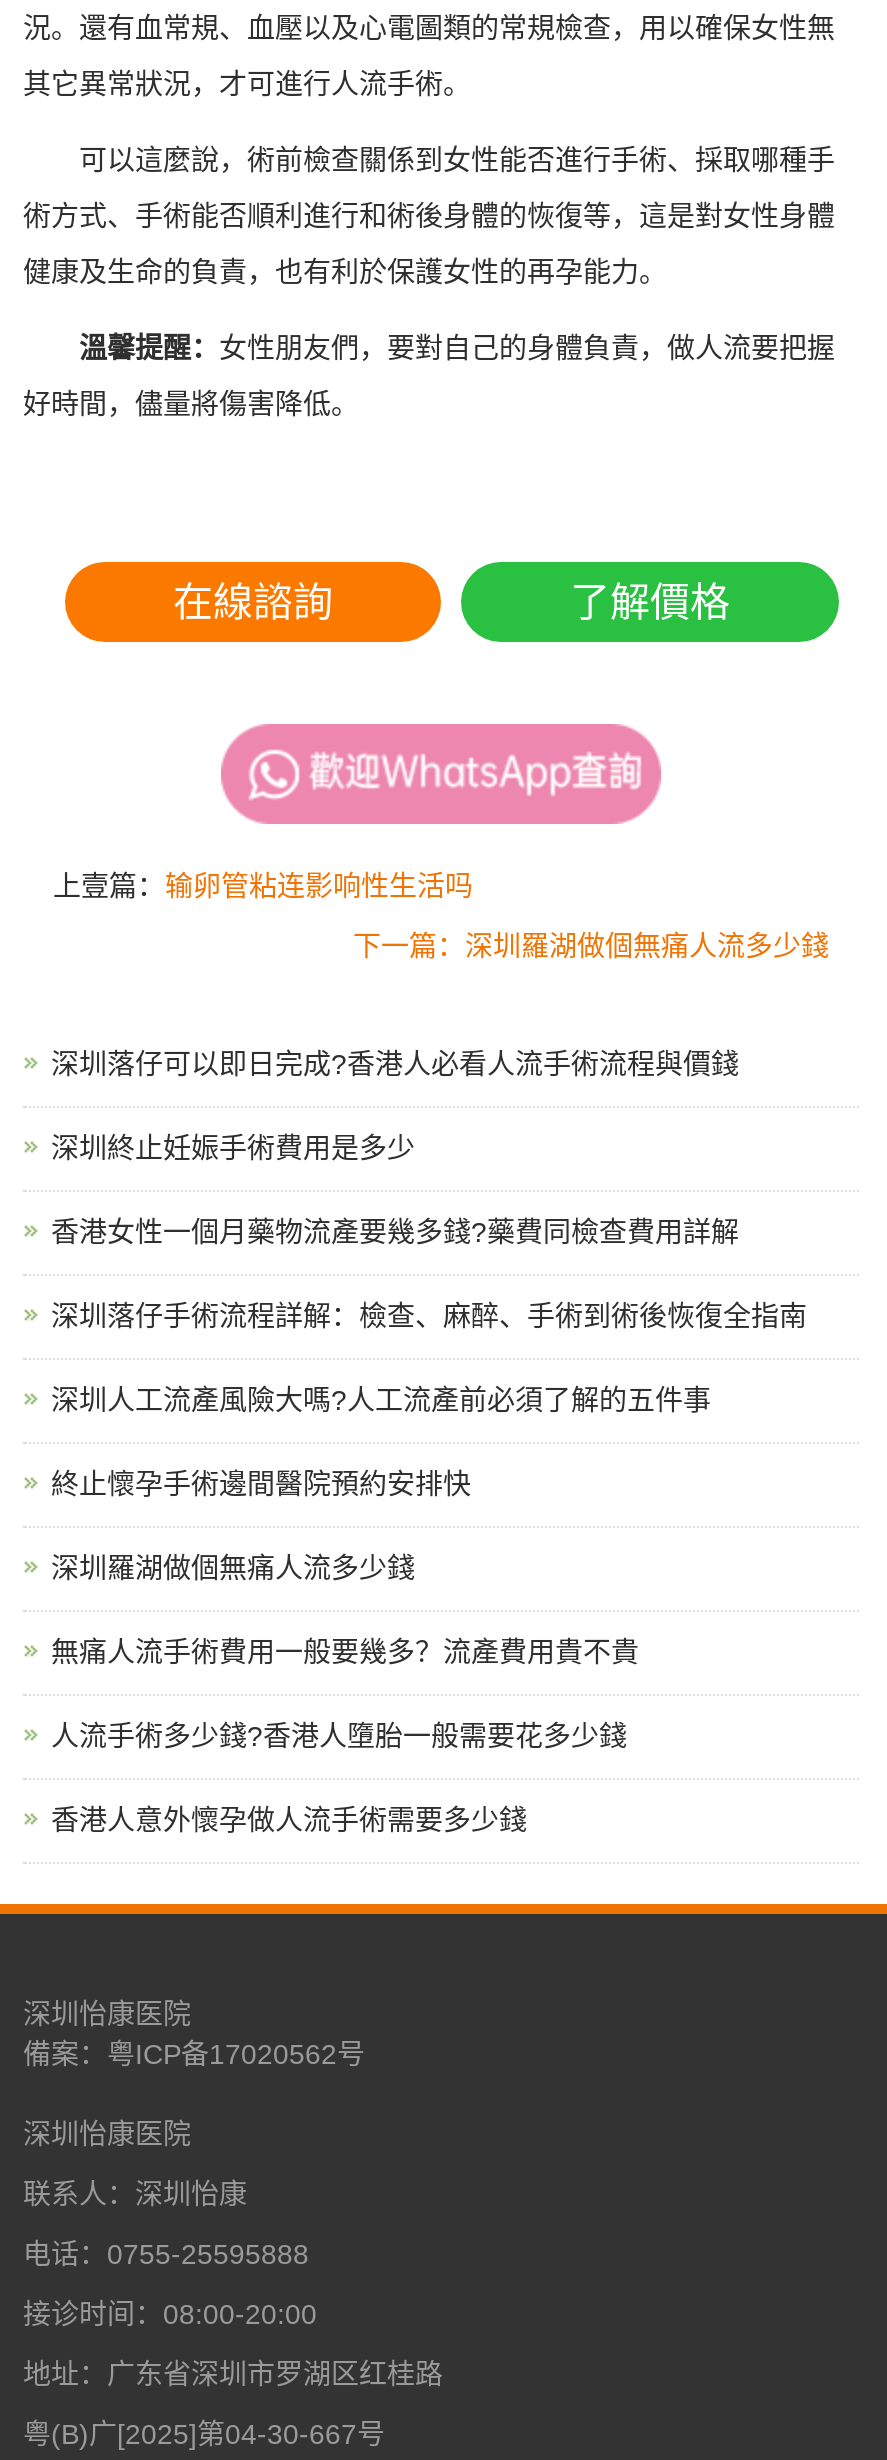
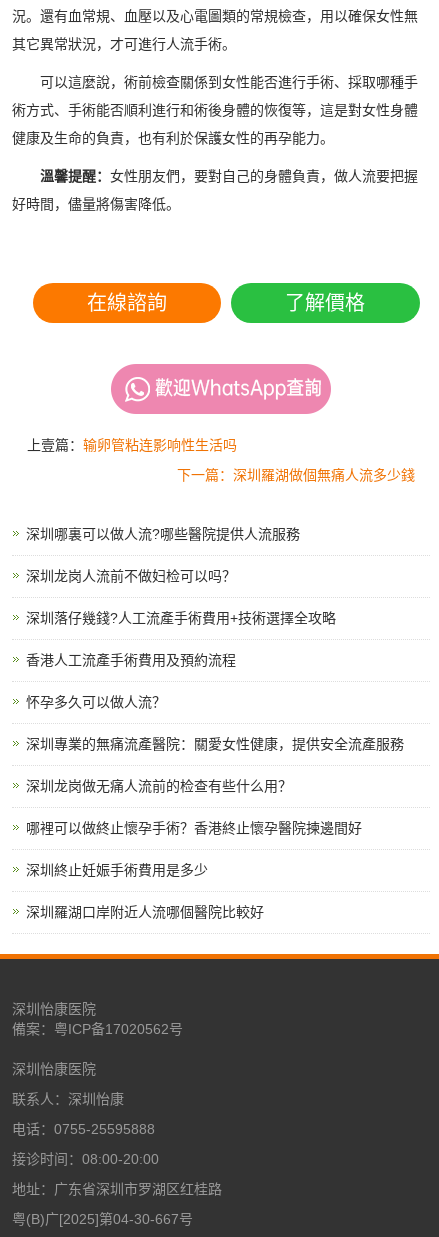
- 深圳落仔可以即日完成?香港人必看人流手術流程與價錢
+ 深圳哪裏可以做人流?哪些醫院提供人流服務
+ 深圳龙岗人流前不做妇检可以吗？
+ 深圳落仔幾錢?人工流產手術費用+技術選擇全攻略
+ 香港人工流產手術費用及預約流程
+ 怀孕多久可以做人流？
+ 深圳專業的無痛流產醫院：關愛女性健康，提供安全流產服務
+ 深圳龙岗做无痛人流前的检查有些什么用？
+ 哪裡可以做終止懷孕手術？香港終止懷孕醫院揀邊間好

moved down: 深圳終止妊娠手術費用是多少

- 香港女性一個月藥物流產要幾多錢?藥費同檢查費用詳解
- 深圳落仔手術流程詳解：檢查、麻醉、手術到術後恢復全指南
- 深圳人工流產風險大嗎?人工流產前必須了解的五件事
- 終止懷孕手術邊間醫院預約安排快
- 深圳羅湖做個無痛人流多少錢
- 無痛人流手術費用一般要幾多？流產費用貴不貴
- 人流手術多少錢?香港人墮胎一般需要花多少錢
- 香港人意外懷孕做人流手術需要多少錢
+ 深圳羅湖口岸附近人流哪個醫院比較好
